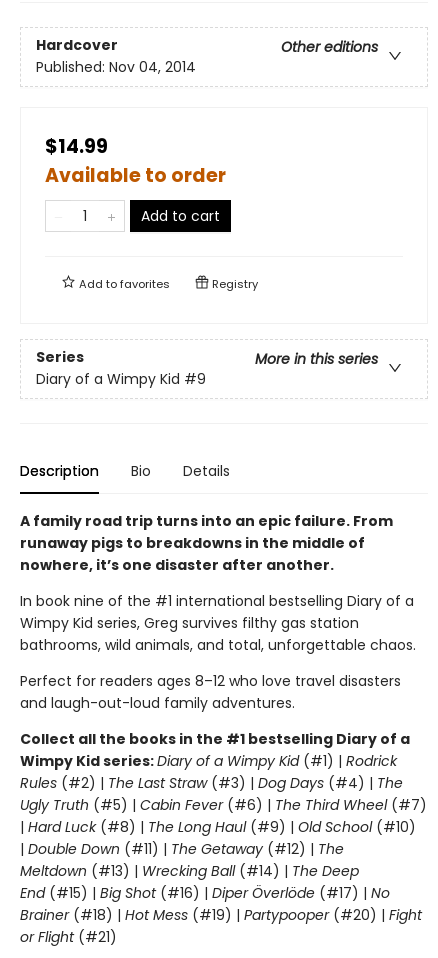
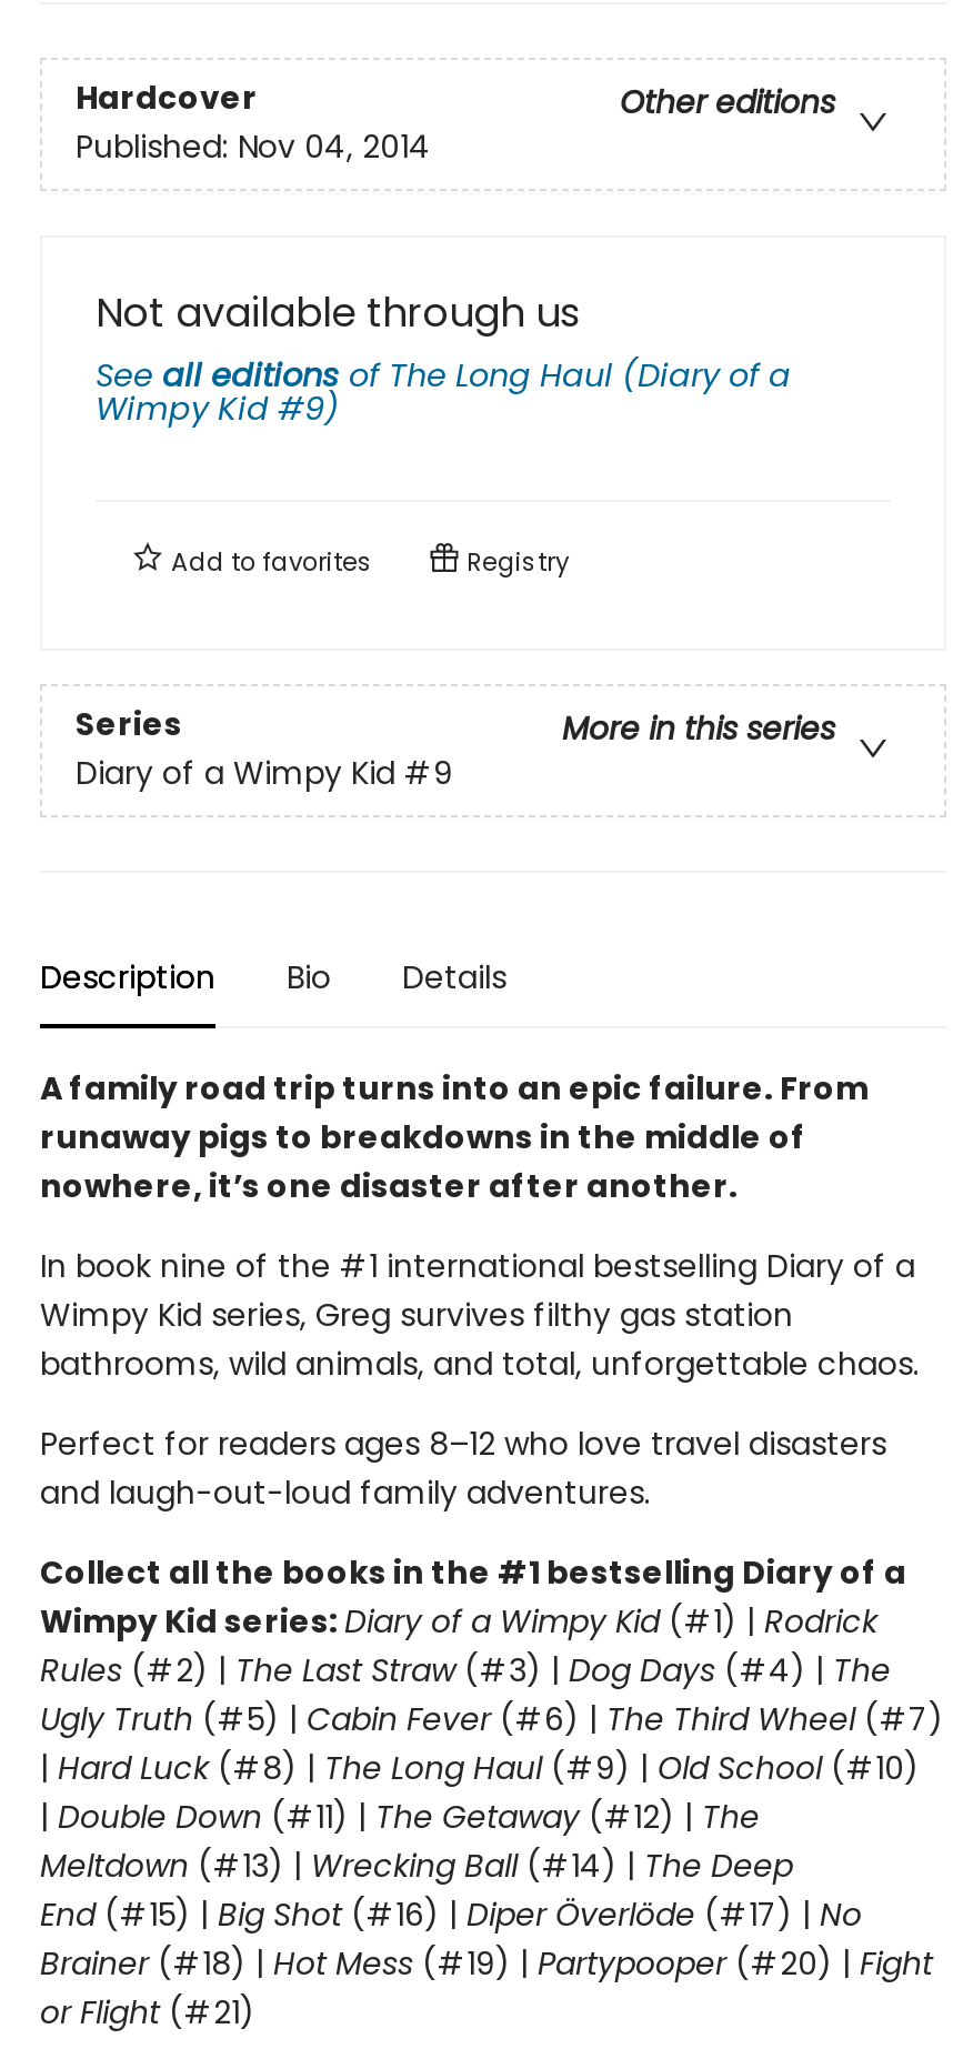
- $14.99
- Available to order
- Add to cart
+ Not available through us
+ See all editions of The Long Haul (Diary of a
+ Wimpy Kid #9)
